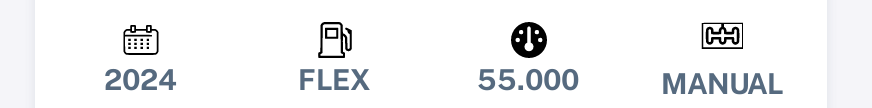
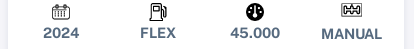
- 55.000
+ 45.000
